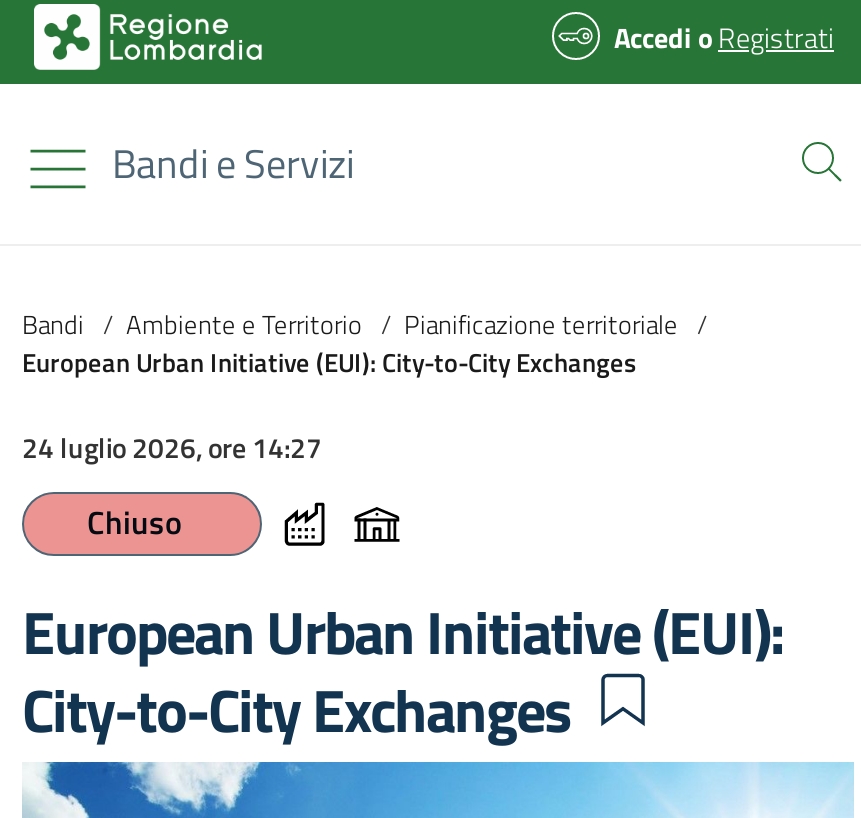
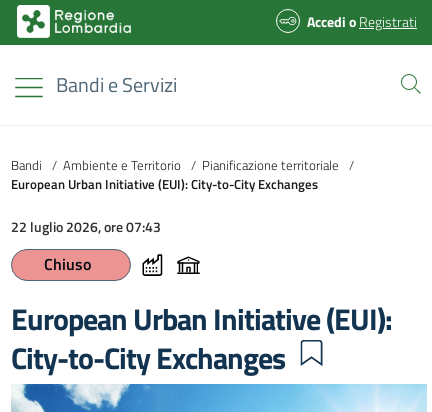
- 24 luglio 2026, ore 14:27
+ 22 luglio 2026, ore 07:43
